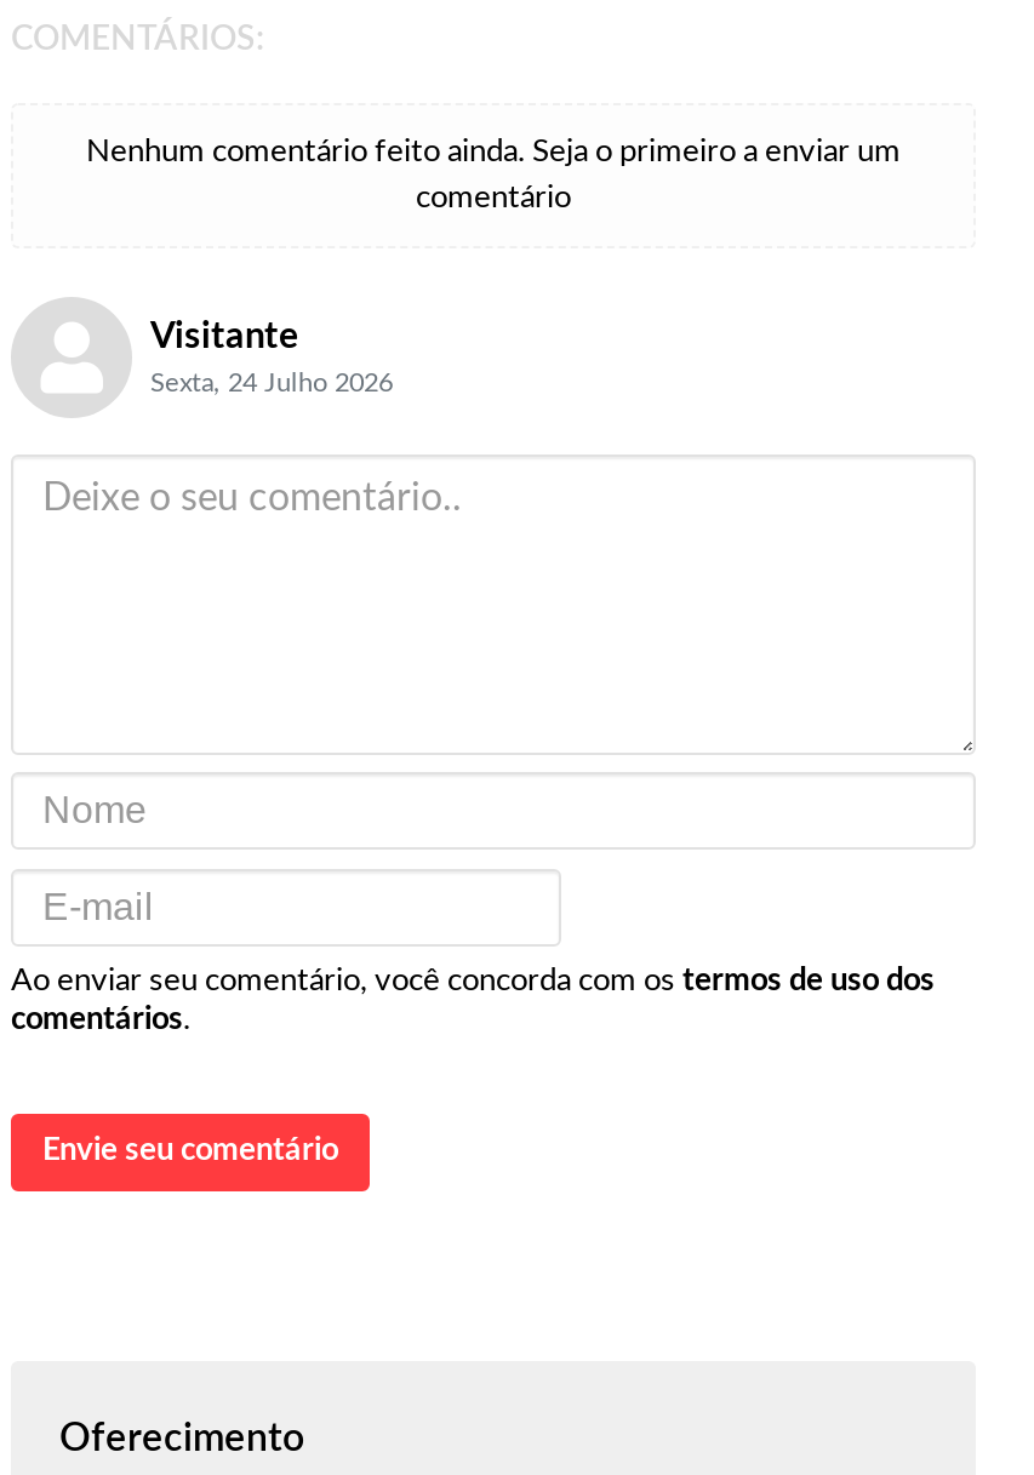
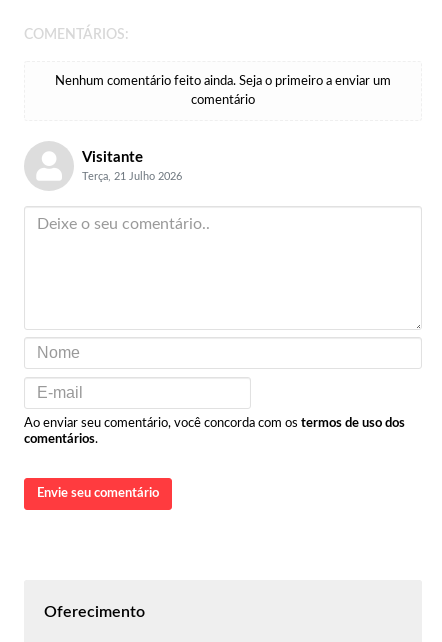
- Sexta, 24 Julho 2026
+ Terça, 21 Julho 2026
